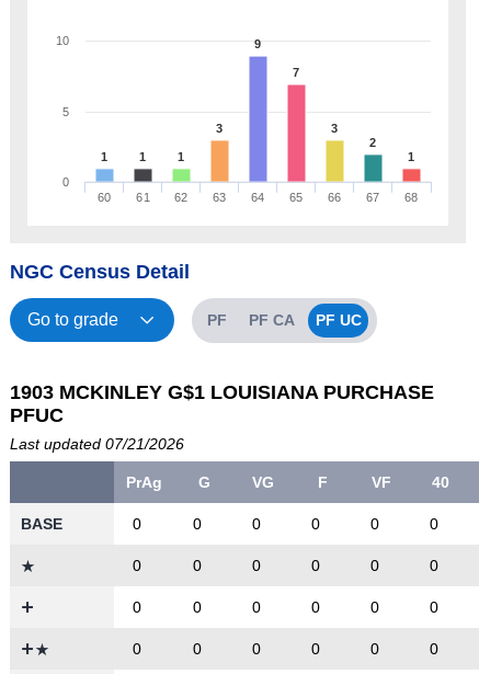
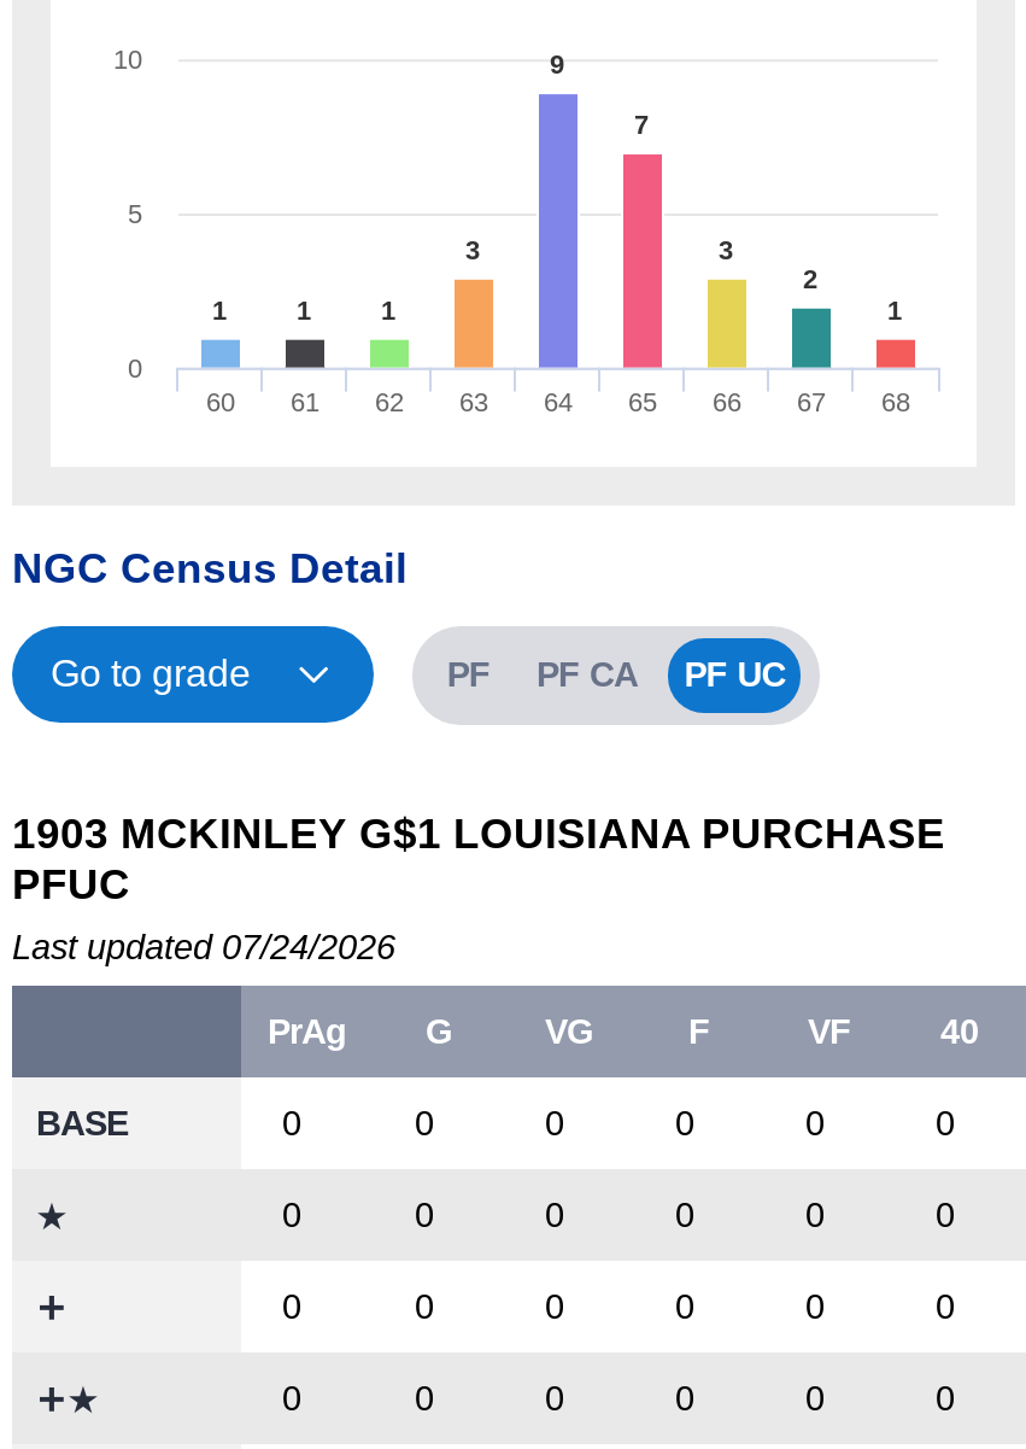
- Last updated 07/21/2026
+ Last updated 07/24/2026
